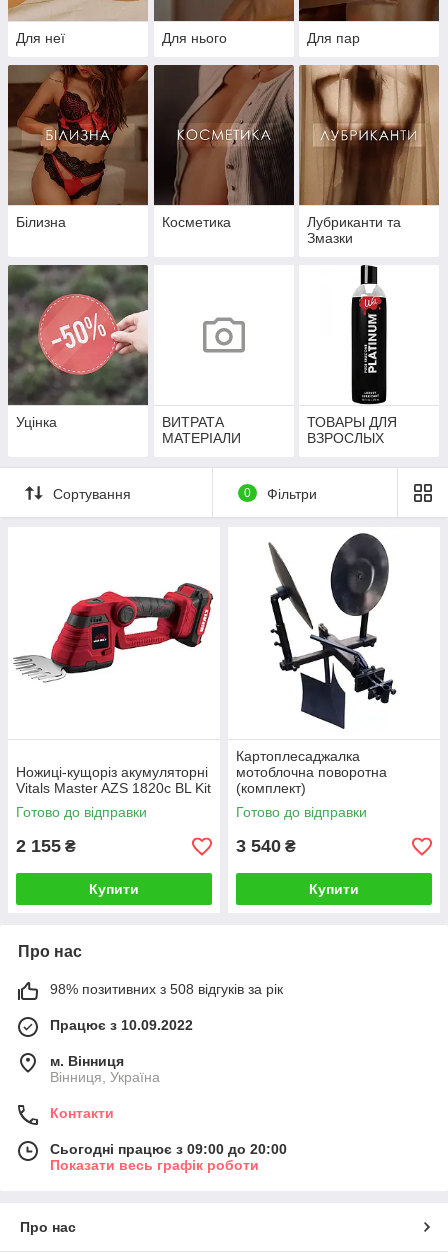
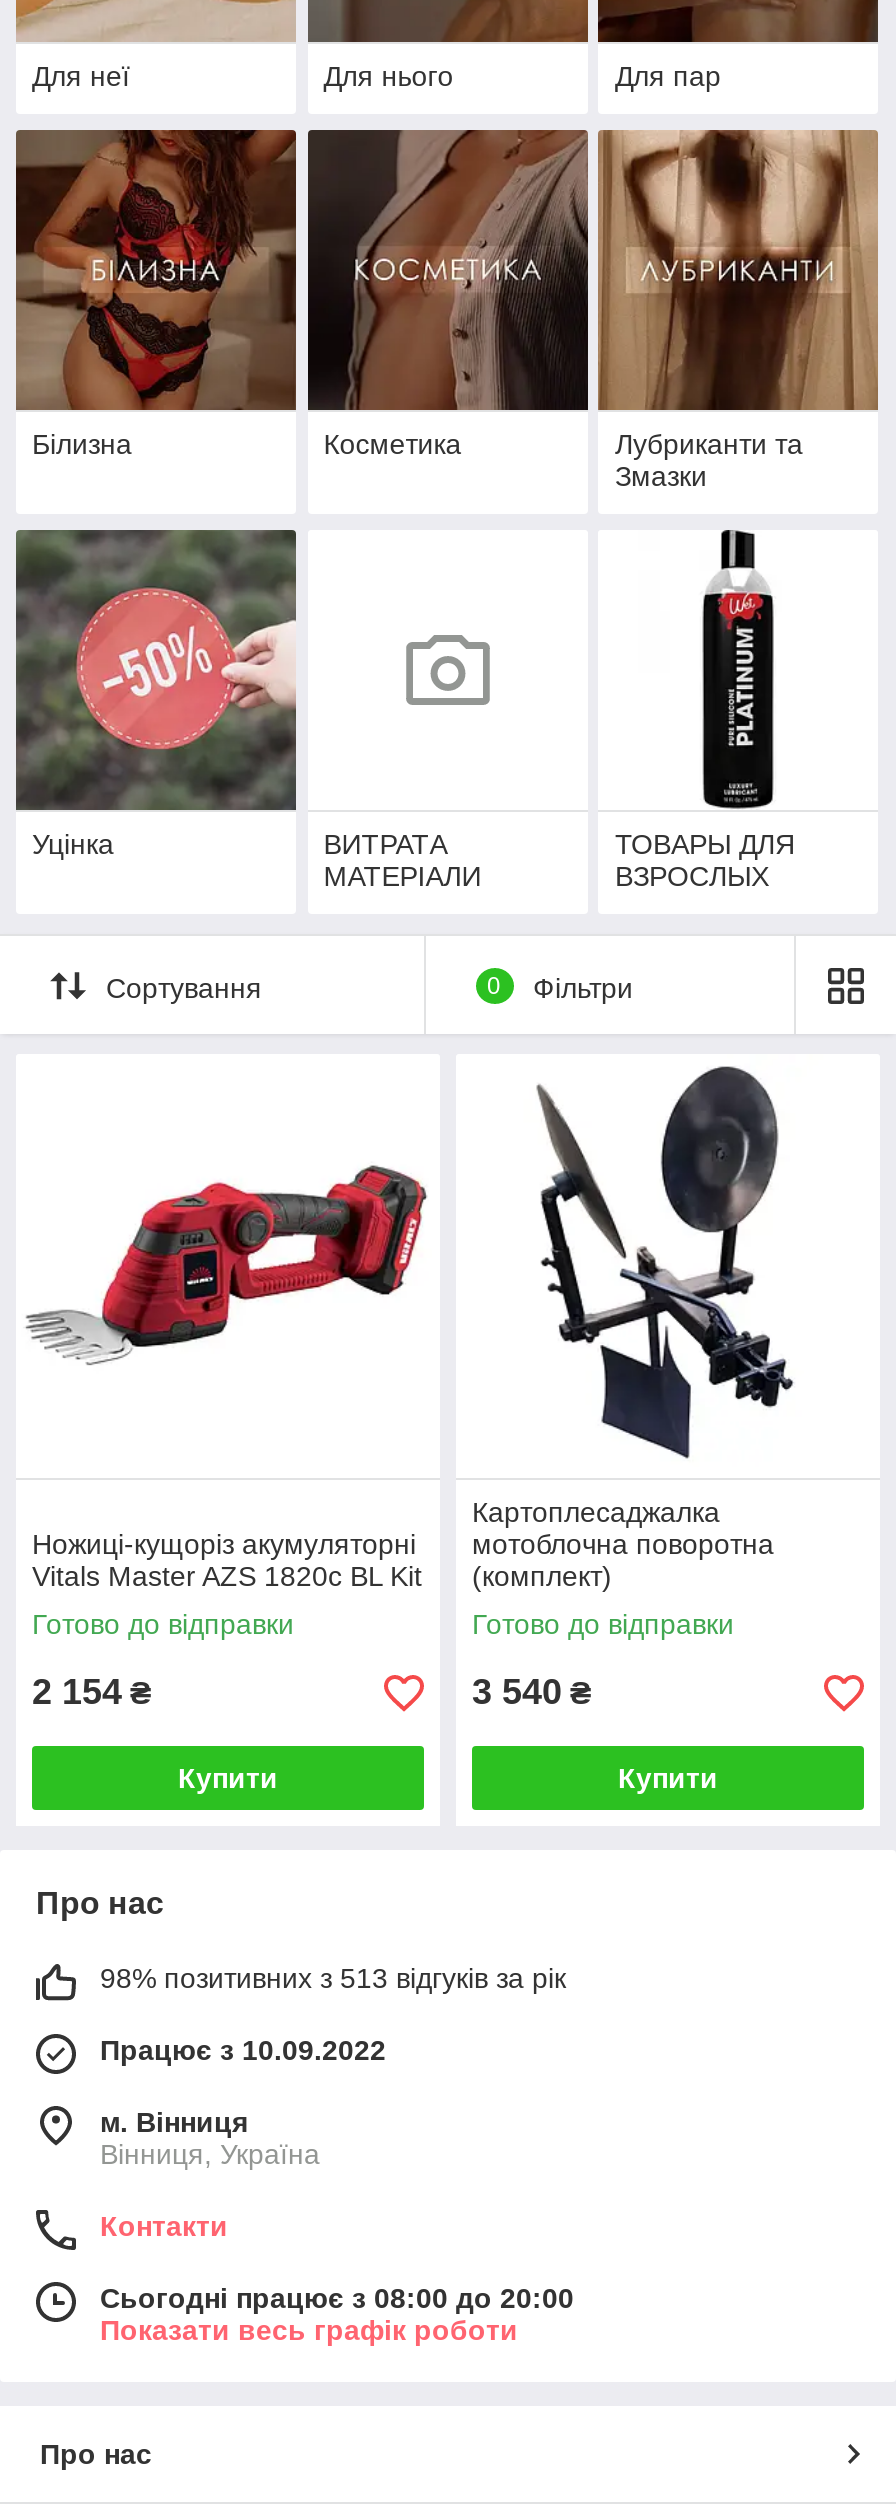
- 2 155 ₴
+ 2 154 ₴

- 98% позитивних з 508 відгуків за рік
+ 98% позитивних з 513 відгуків за рік

- Сьогодні працює з 09:00 до 20:00
+ Сьогодні працює з 08:00 до 20:00
